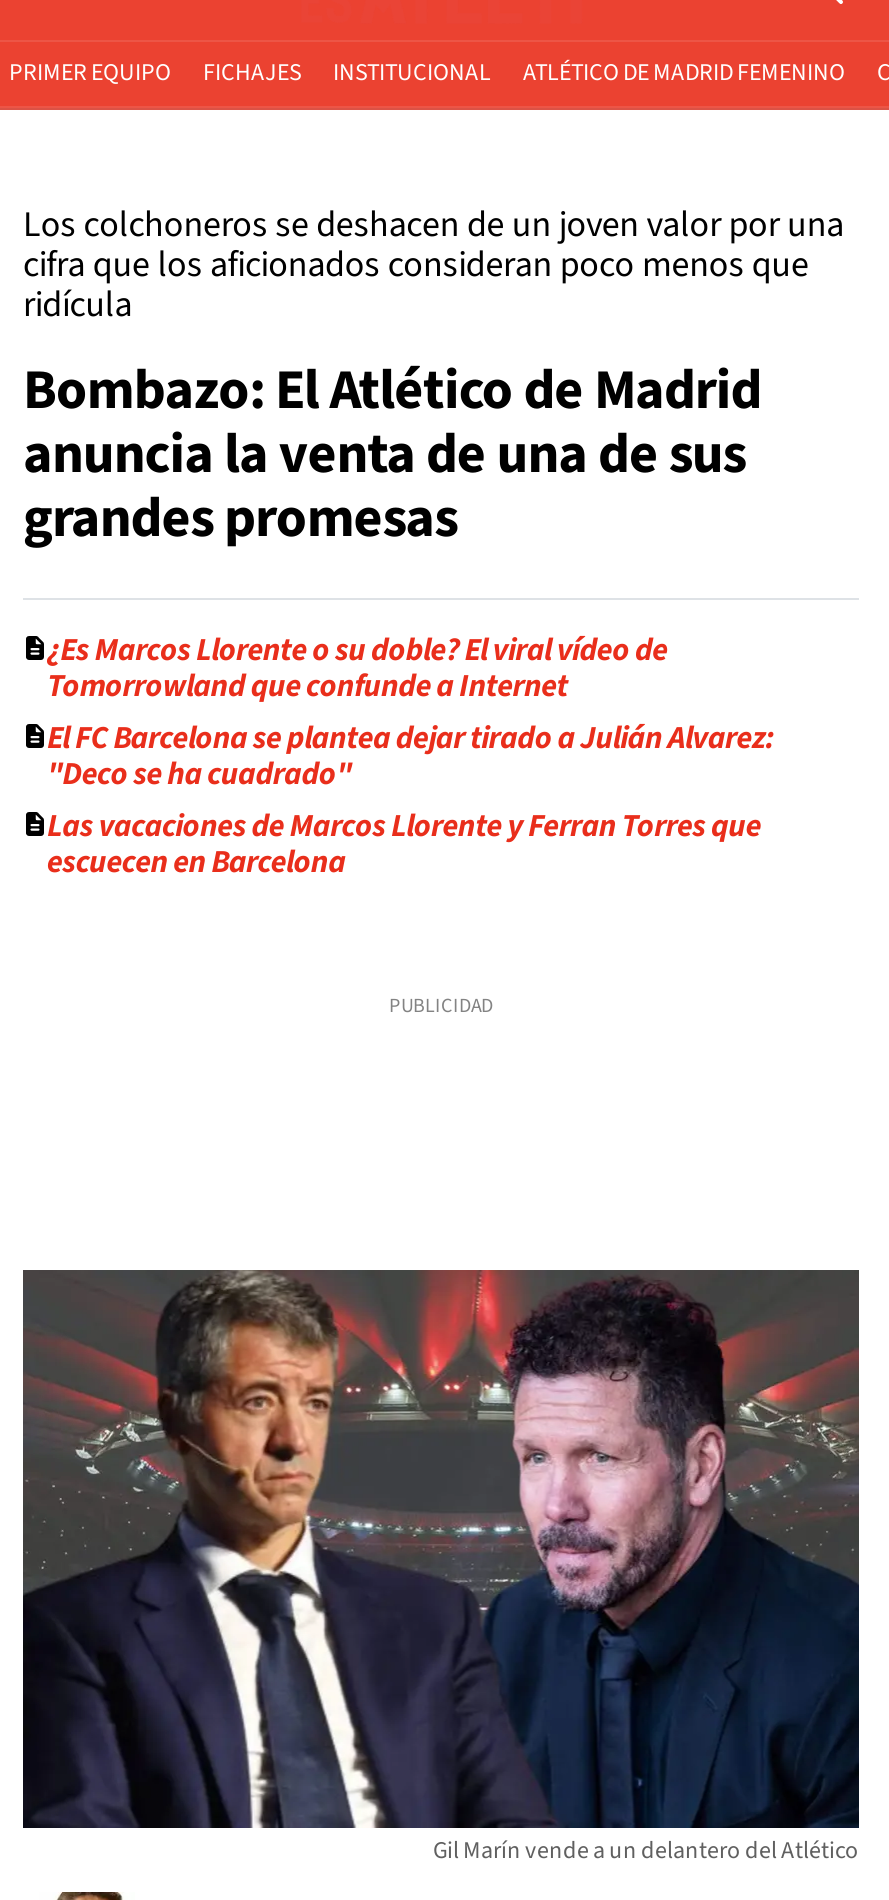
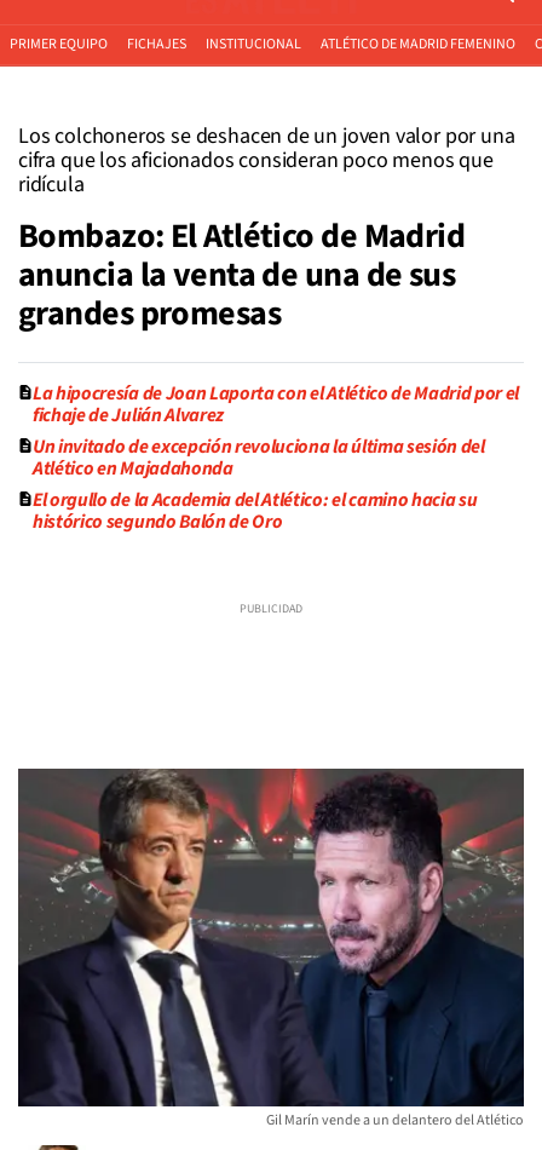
- ¿Es Marcos Llorente o su doble? El viral vídeo de
- Tomorrowland que confunde a Internet
- El FC Barcelona se plantea dejar tirado a Julián Alvarez:
- "Deco se ha cuadrado"
- Las vacaciones de Marcos Llorente y Ferran Torres que
- escuecen en Barcelona
+ La hipocresía de Joan Laporta con el Atlético de Madrid por el
+ fichaje de Julián Alvarez
+ Un invitado de excepción revoluciona la última sesión del
+ Atlético en Majadahonda
+ El orgullo de la Academia del Atlético: el camino hacia su
+ histórico segundo Balón de Oro
